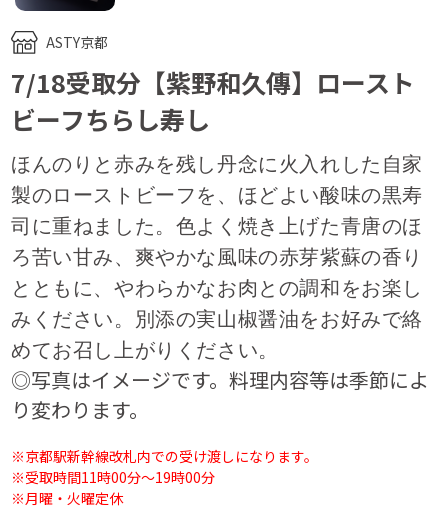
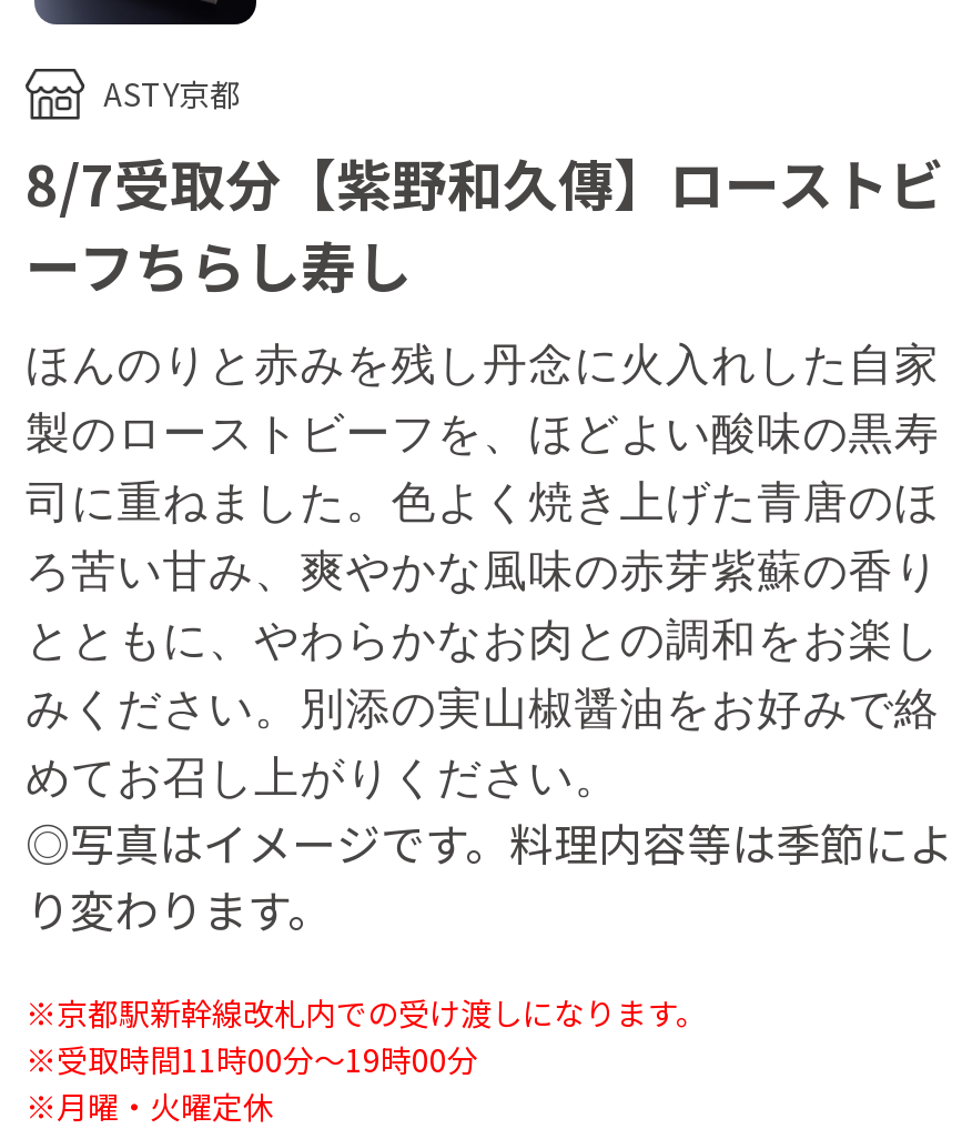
- 7/18受取分【紫野和久傳】ロースト
- ビーフちらし寿し
+ 8/7受取分【紫野和久傳】ローストビ
+ ーフちらし寿し
